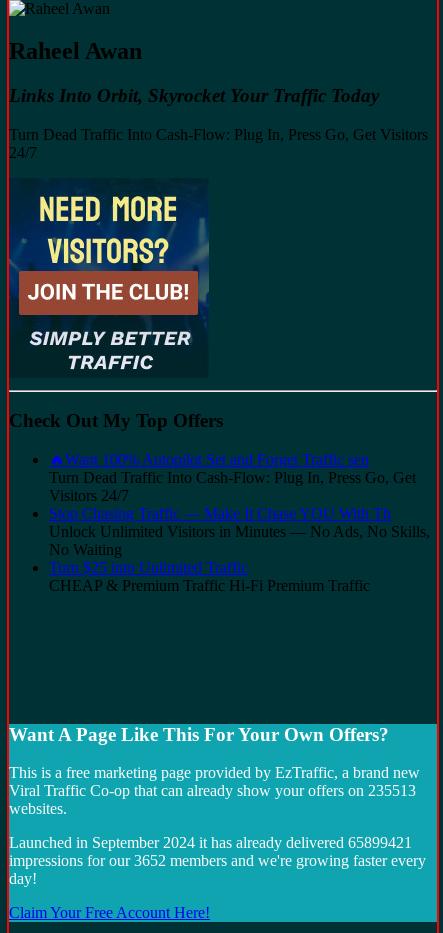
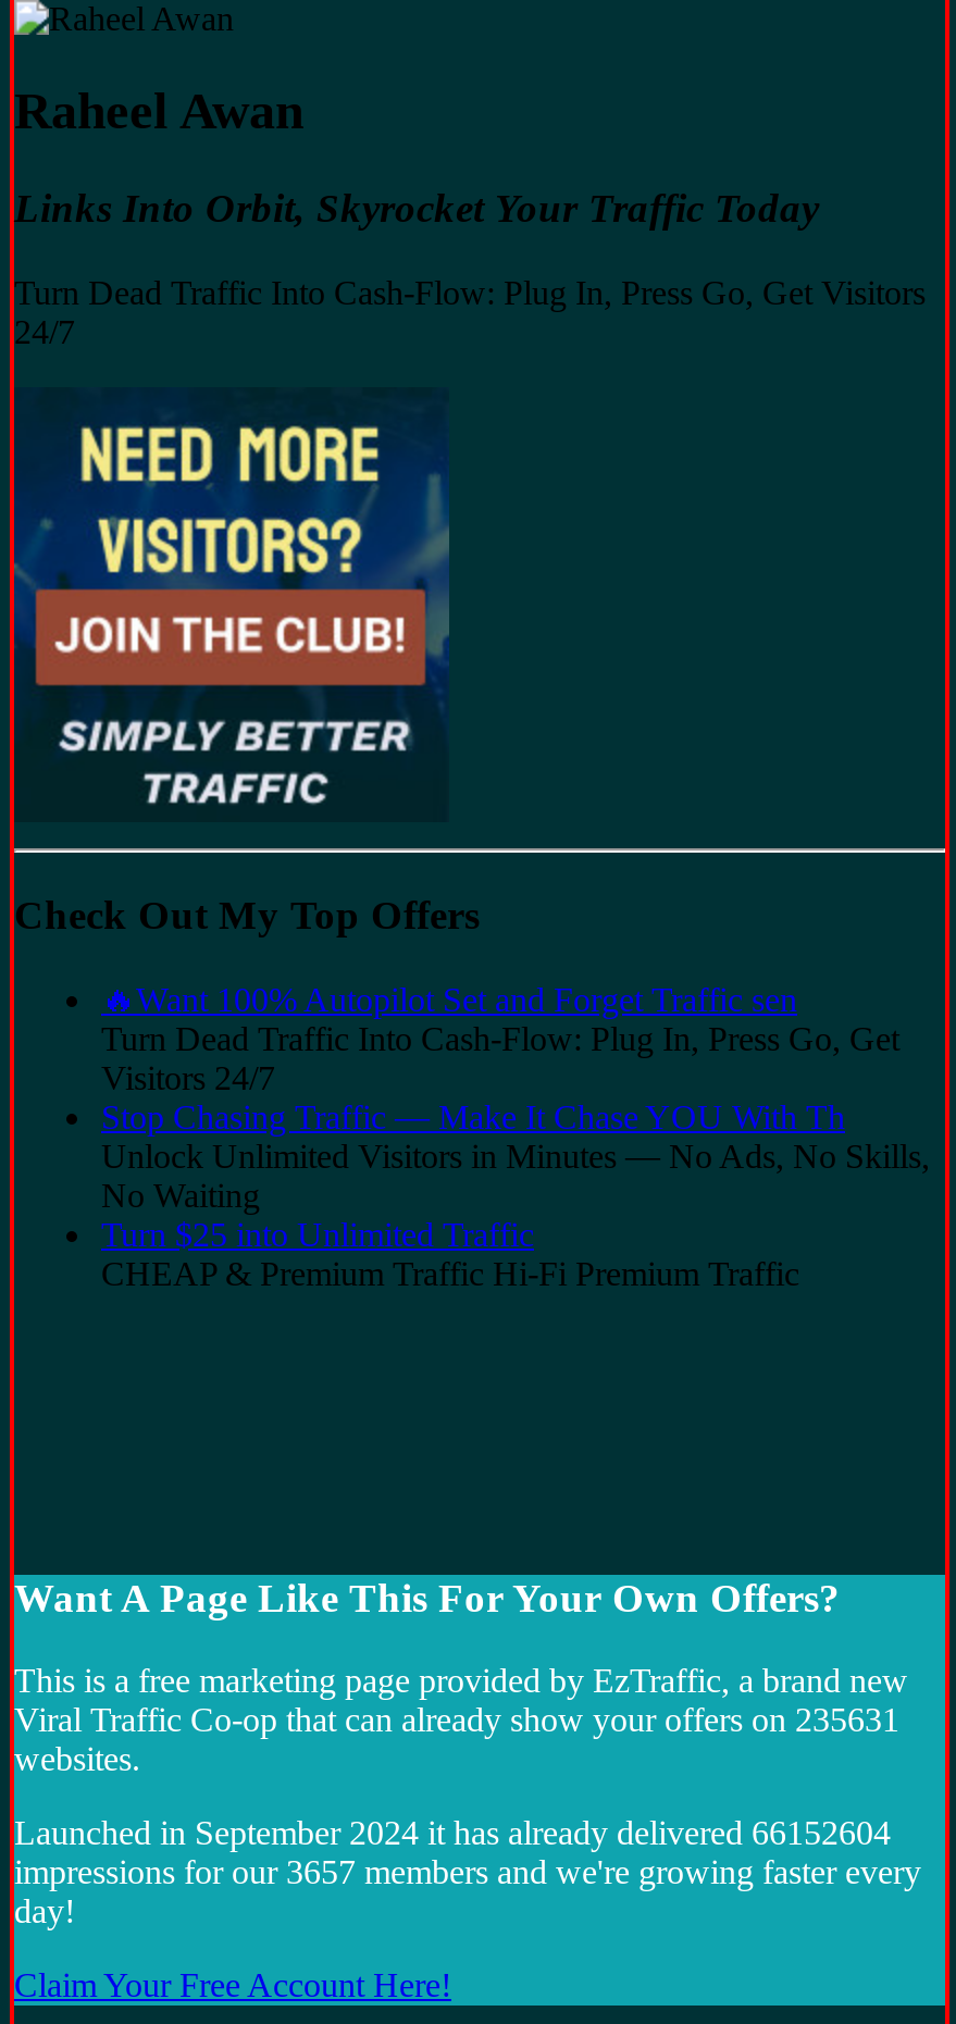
- Viral Traffic Co-op that can already show your offers on 235513
+ Viral Traffic Co-op that can already show your offers on 235631

- Launched in September 2024 it has already delivered 65899421
+ Launched in September 2024 it has already delivered 66152604

- impressions for our 3652 members and we're growing faster every
+ impressions for our 3657 members and we're growing faster every
